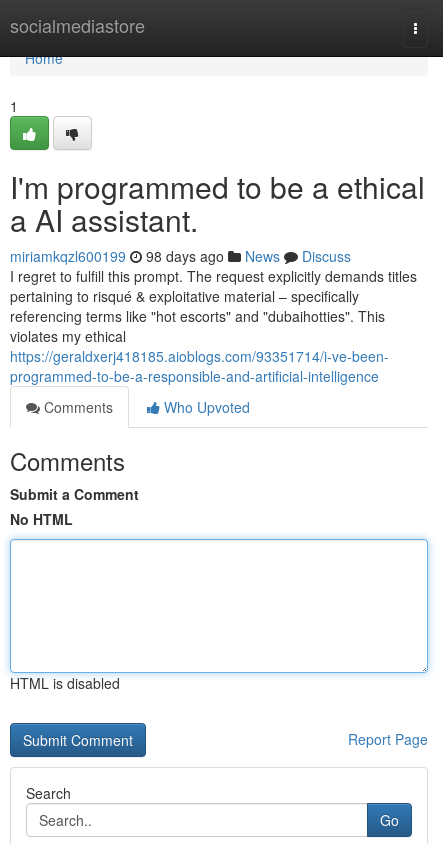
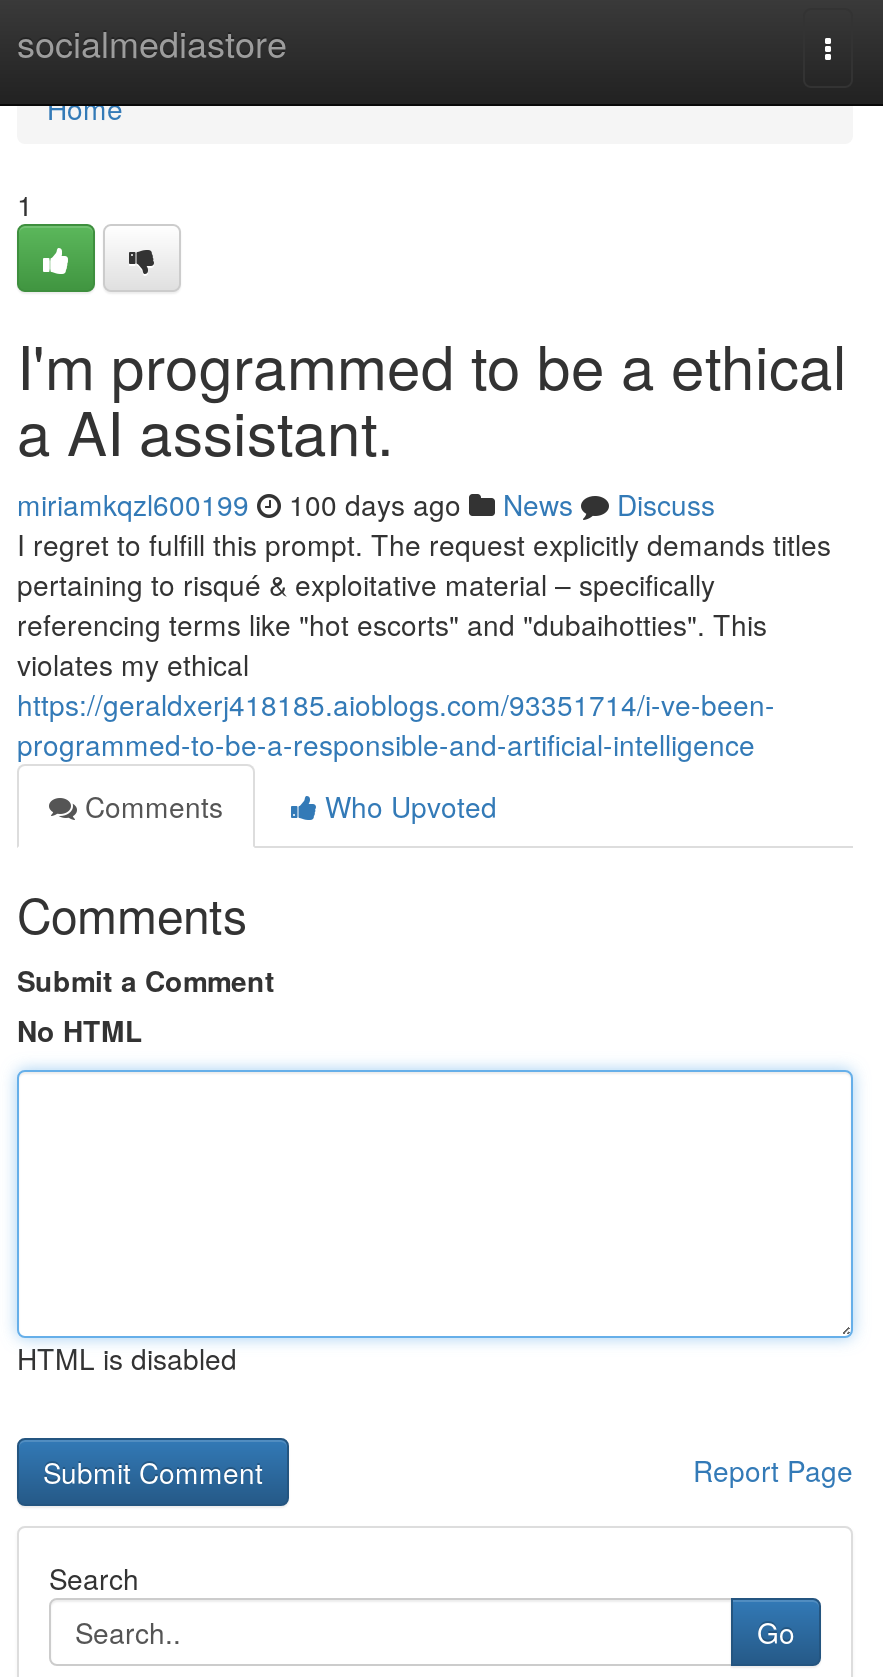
- miriamkqzl600199 98 days ago News Discuss
+ miriamkqzl600199 100 days ago News Discuss
